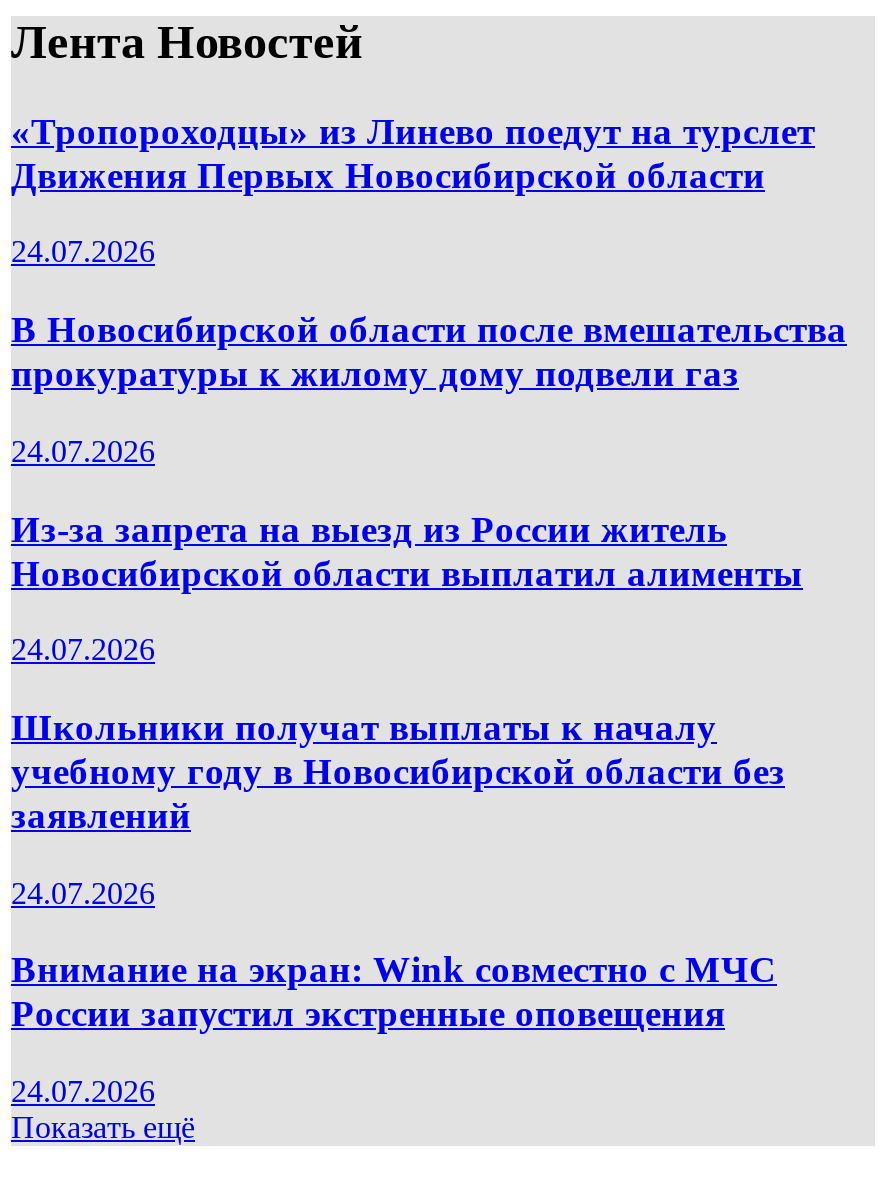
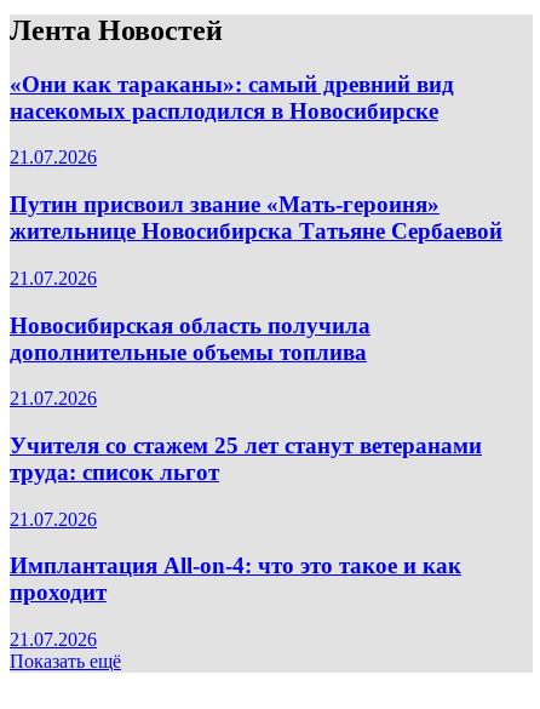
- «Тропороходцы» из Линево поедут на турслет
- Движения Первых Новосибирской области
+ «Они как тараканы»: самый древний вид
+ насекомых расплодился в Новосибирске

- 24.07.2026
+ 21.07.2026

- В Новосибирской области после вмешательства
- прокуратуры к жилому дому подвели газ
+ Путин присвоил звание «Мать-героиня»
+ жительнице Новосибирска Татьяне Сербаевой

- 24.07.2026
+ 21.07.2026

- Из-за запрета на выезд из России житель
- Новосибирской области выплатил алименты
+ Новосибирская область получила
+ дополнительные объемы топлива

- 24.07.2026
+ 21.07.2026

- Школьники получат выплаты к началу
- учебному году в Новосибирской области без
- заявлений
+ Учителя со стажем 25 лет станут ветеранами
+ труда: список льгот

- 24.07.2026
+ 21.07.2026

- Внимание на экран: Wink совместно с МЧС
- России запустил экстренные оповещения
+ Имплантация All-on-4: что это такое и как
+ проходит

- 24.07.2026
+ 21.07.2026
